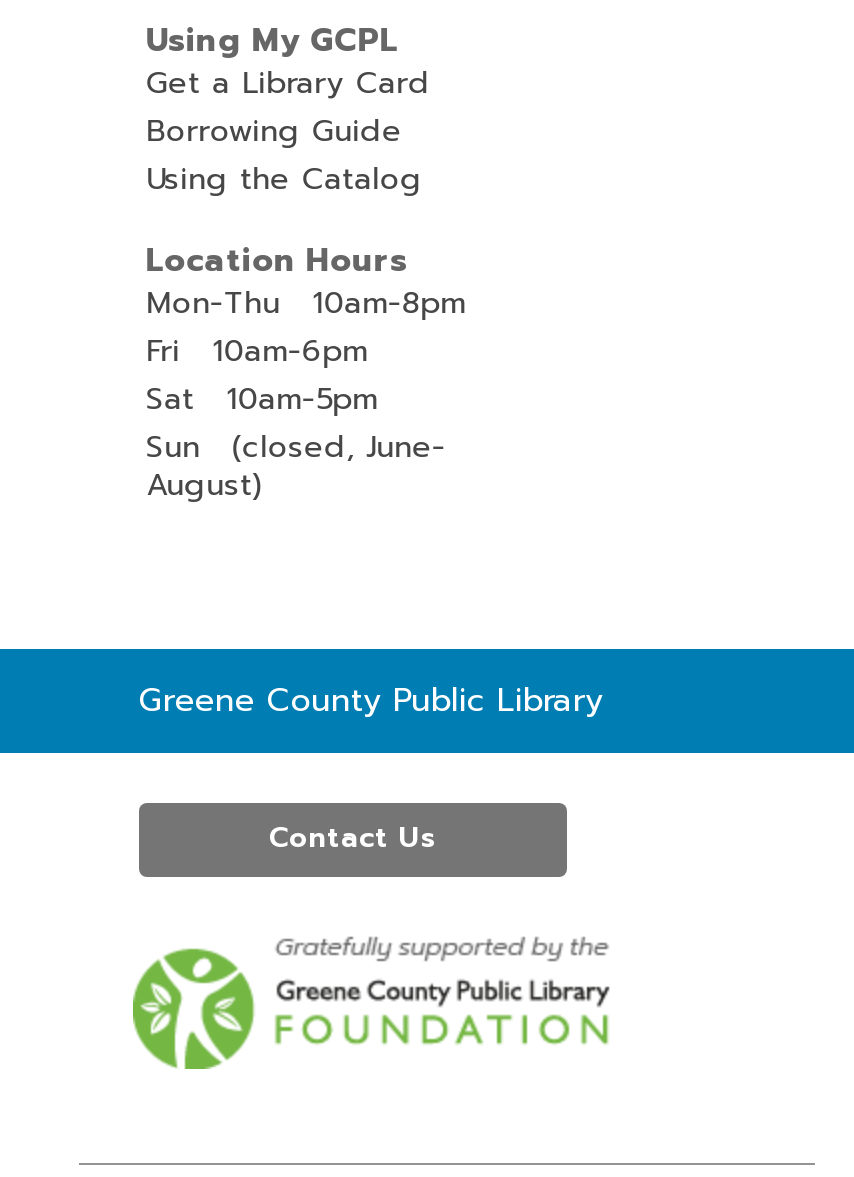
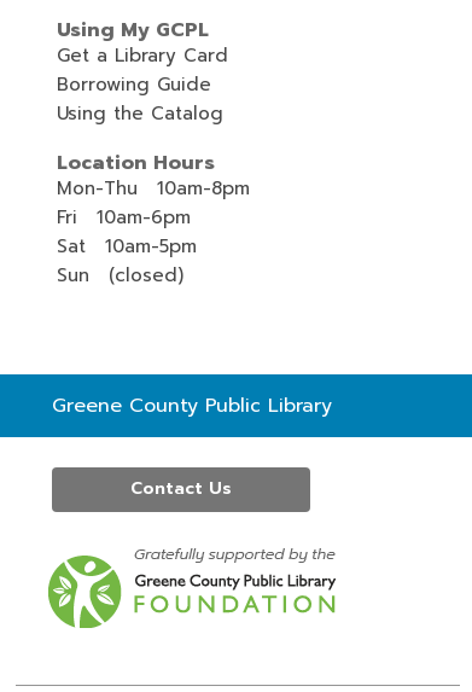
- Sun (closed, June-
- August)
+ Sun (closed)
